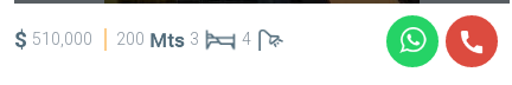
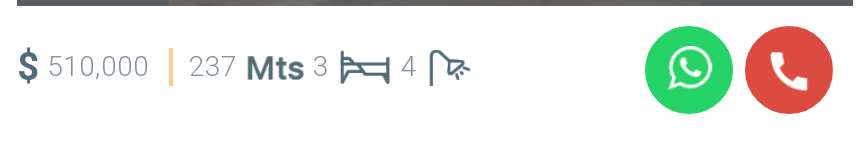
- $ 510,000 200
+ $ 510,000 237
